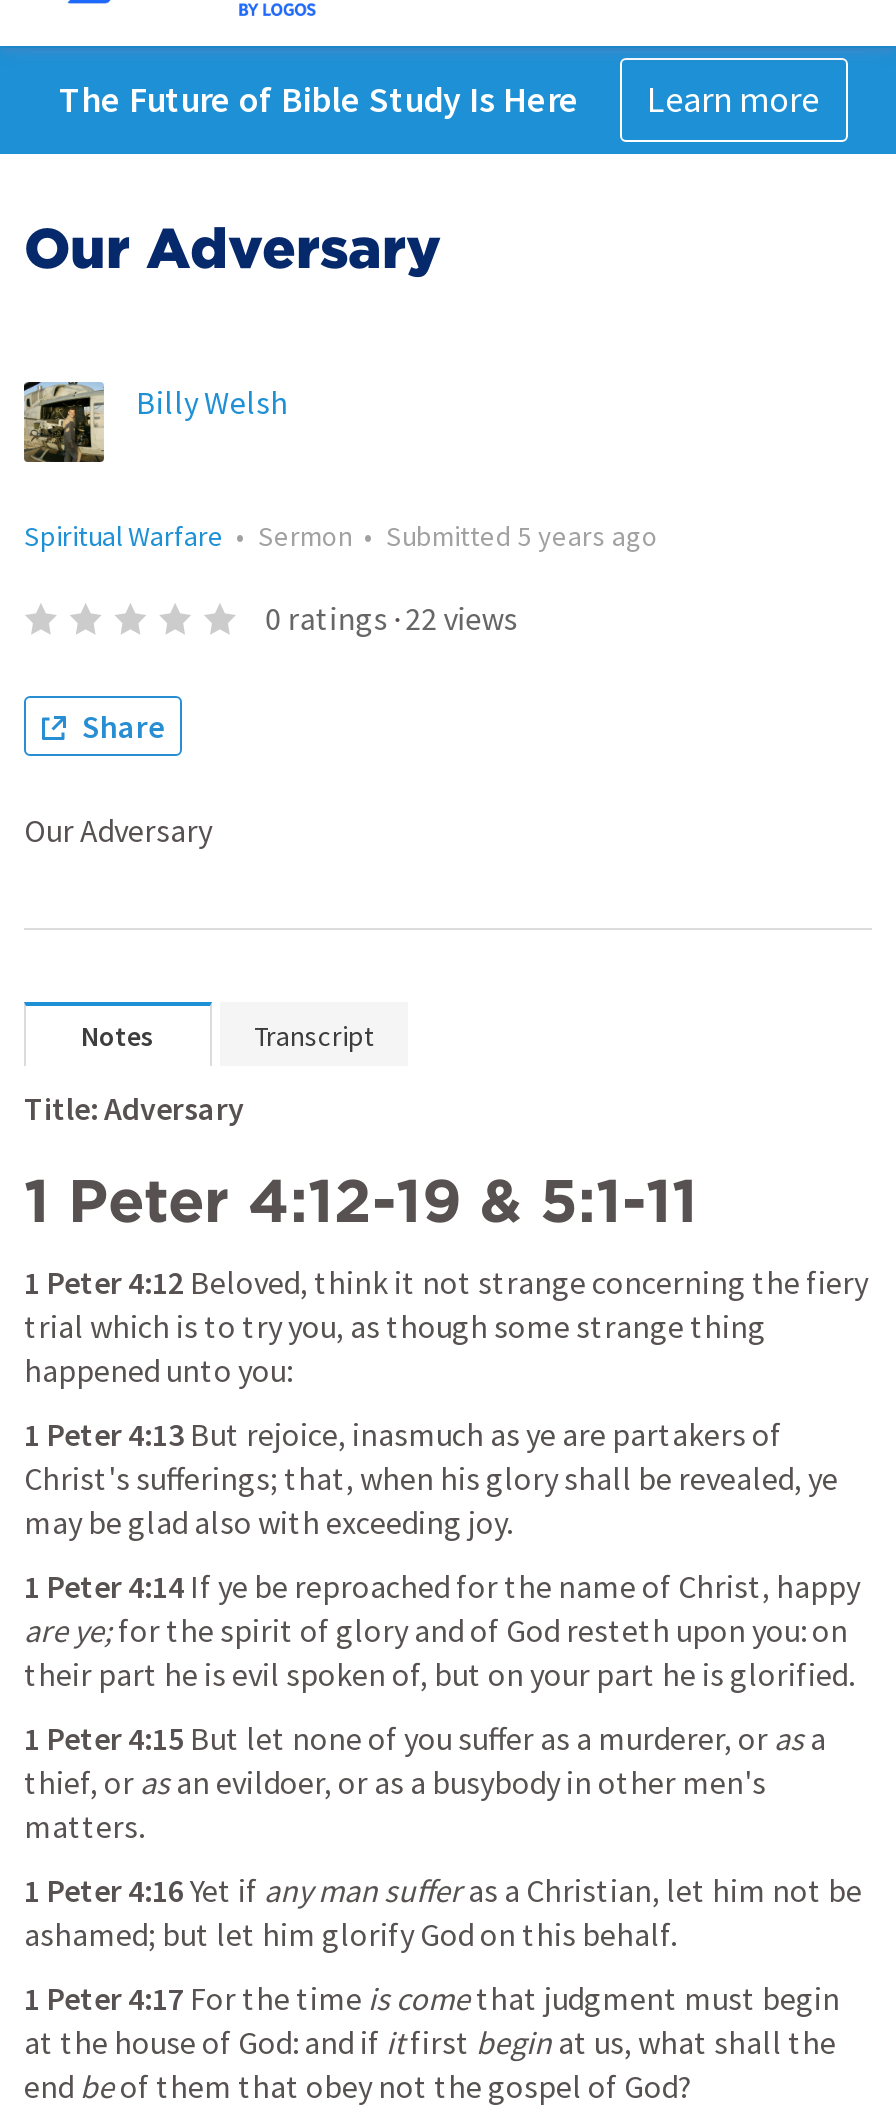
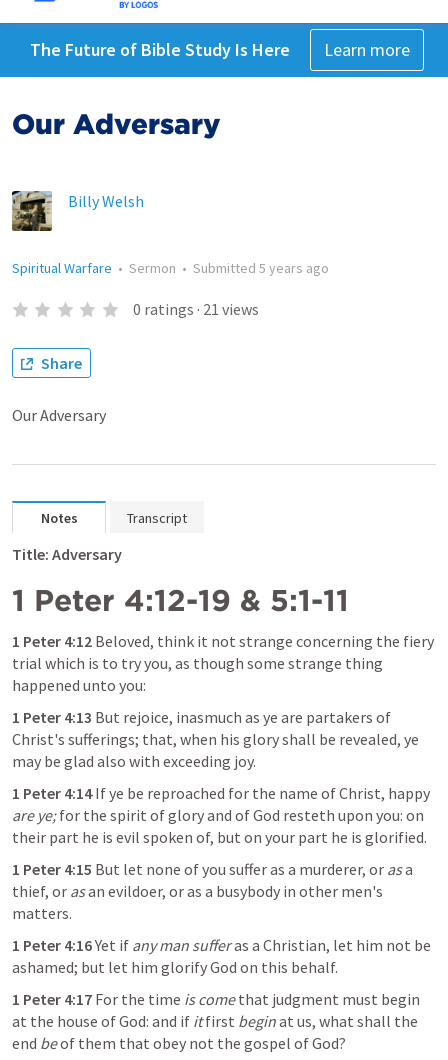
- 0 ratings · 22 views
+ 0 ratings · 21 views
